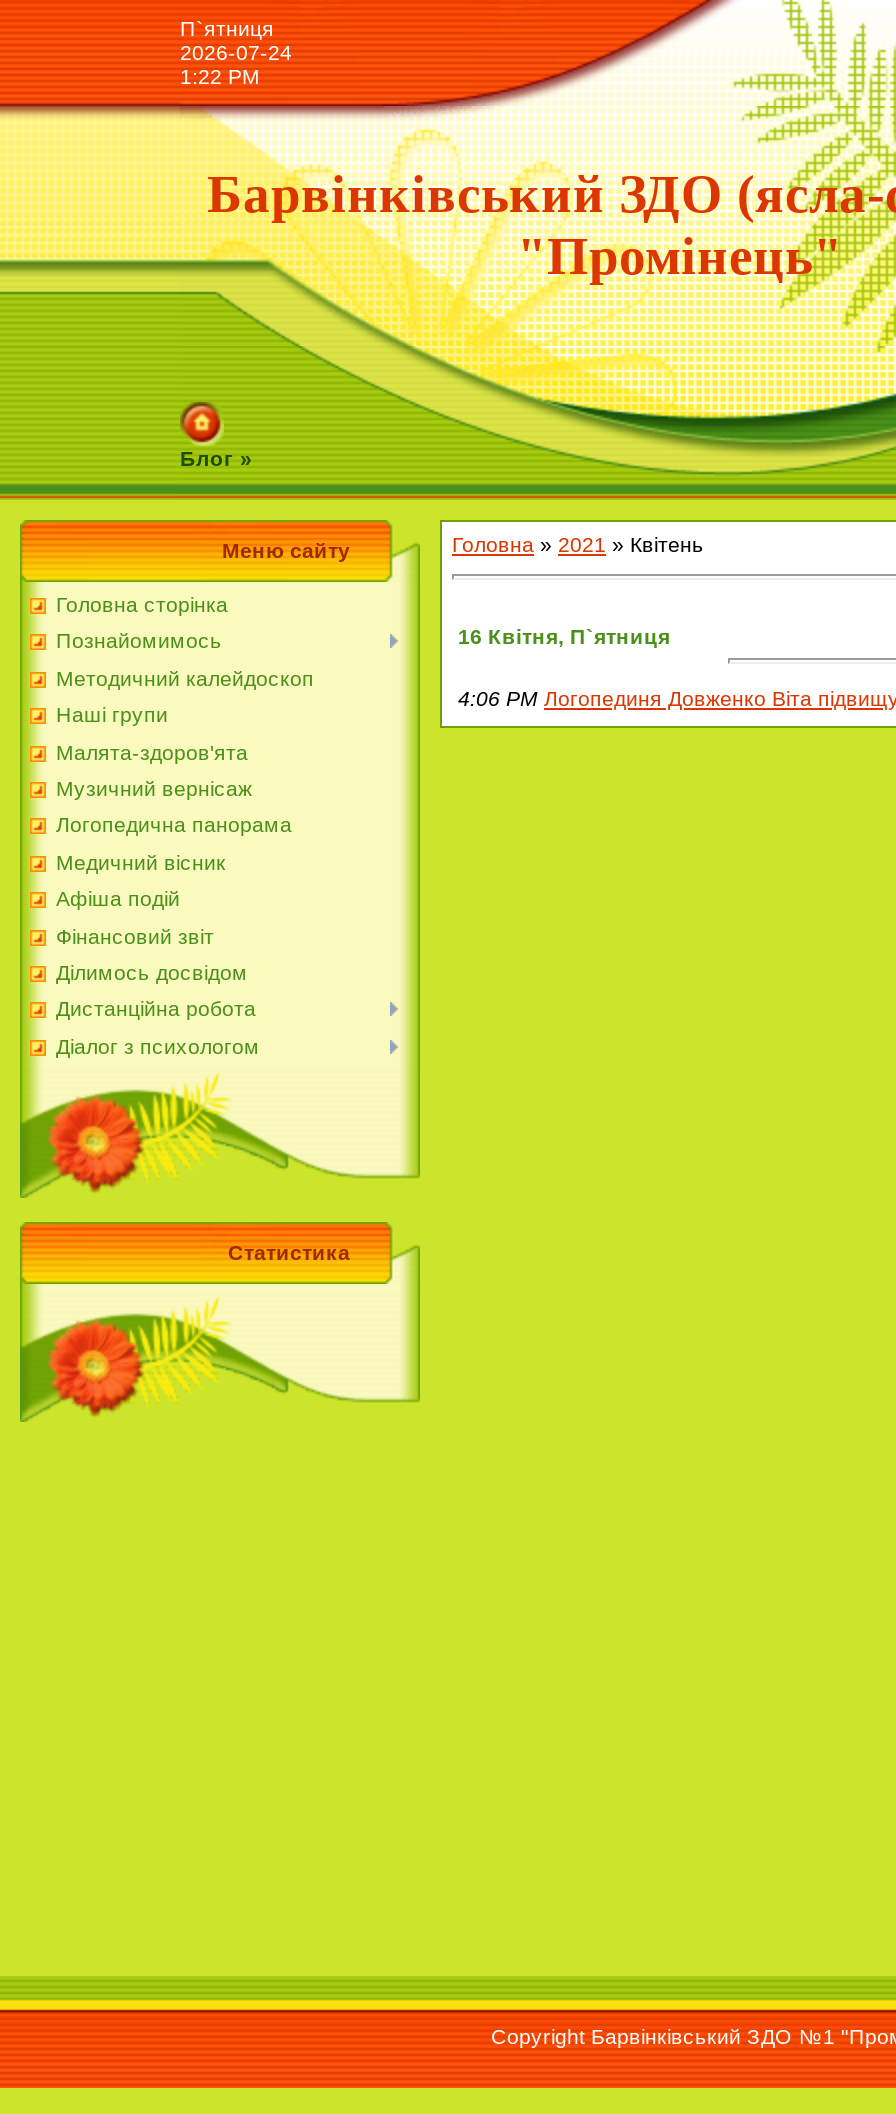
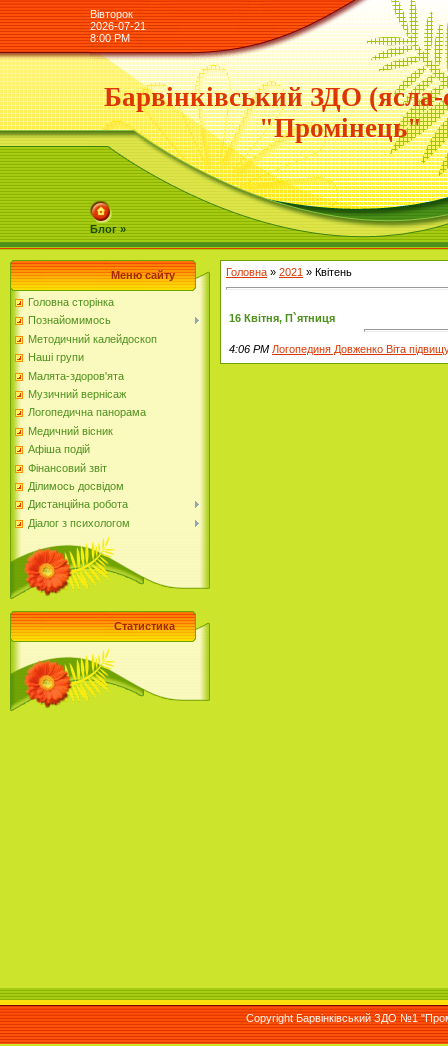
- П`ятниця
- 2026-07-24
- 1:22 PM
+ Вівторок
+ 2026-07-21
+ 8:00 PM
